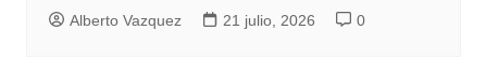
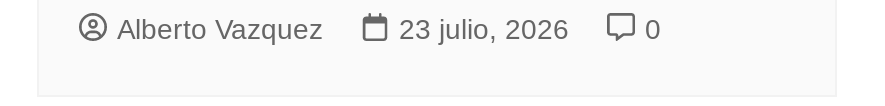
- 21 julio, 2026
+ 23 julio, 2026
